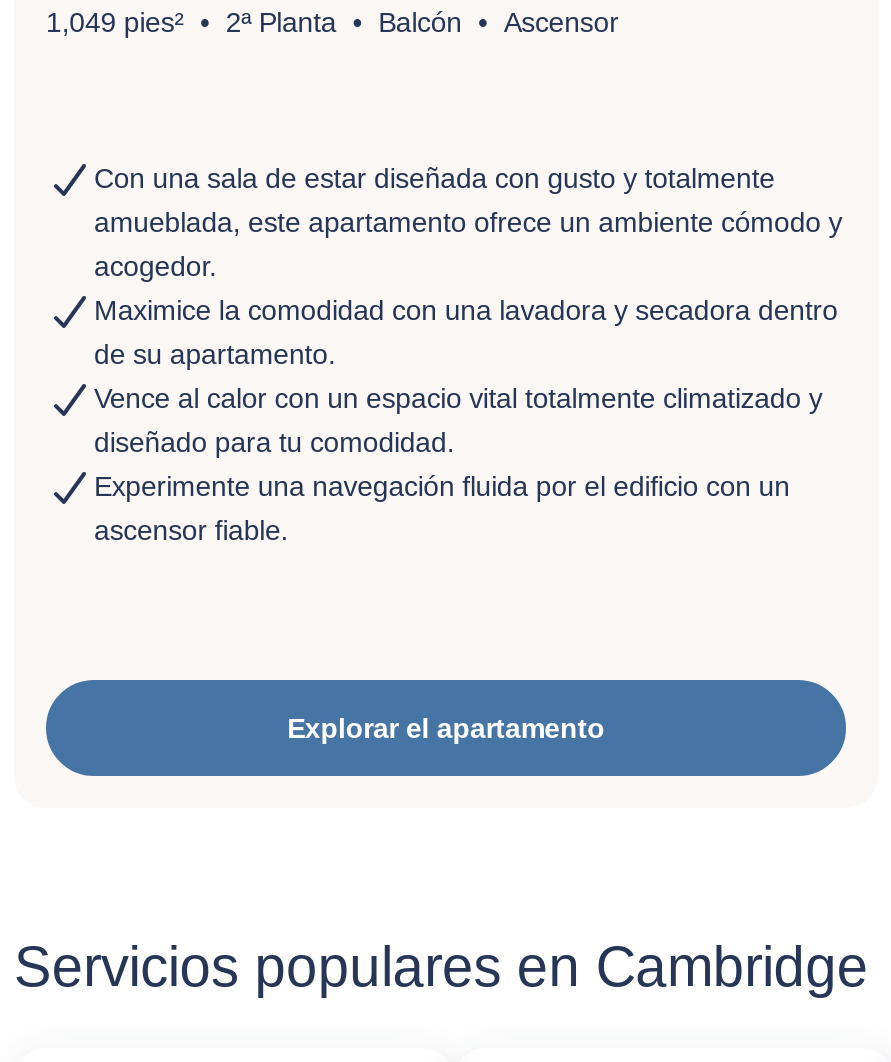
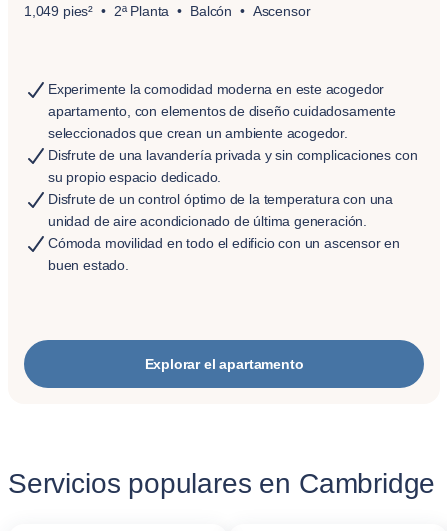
- Con una sala de estar diseñada con gusto y totalmente
- amueblada, este apartamento ofrece un ambiente cómodo y
- acogedor.
- Maximice la comodidad con una lavadora y secadora dentro
- de su apartamento.
- Vence al calor con un espacio vital totalmente climatizado y
- diseñado para tu comodidad.
- Experimente una navegación fluida por el edificio con un
- ascensor fiable.
+ Experimente la comodidad moderna en este acogedor
+ apartamento, con elementos de diseño cuidadosamente
+ seleccionados que crean un ambiente acogedor.
+ Disfrute de una lavandería privada y sin complicaciones con
+ su propio espacio dedicado.
+ Disfrute de un control óptimo de la temperatura con una
+ unidad de aire acondicionado de última generación.
+ Cómoda movilidad en todo el edificio con un ascensor en
+ buen estado.
